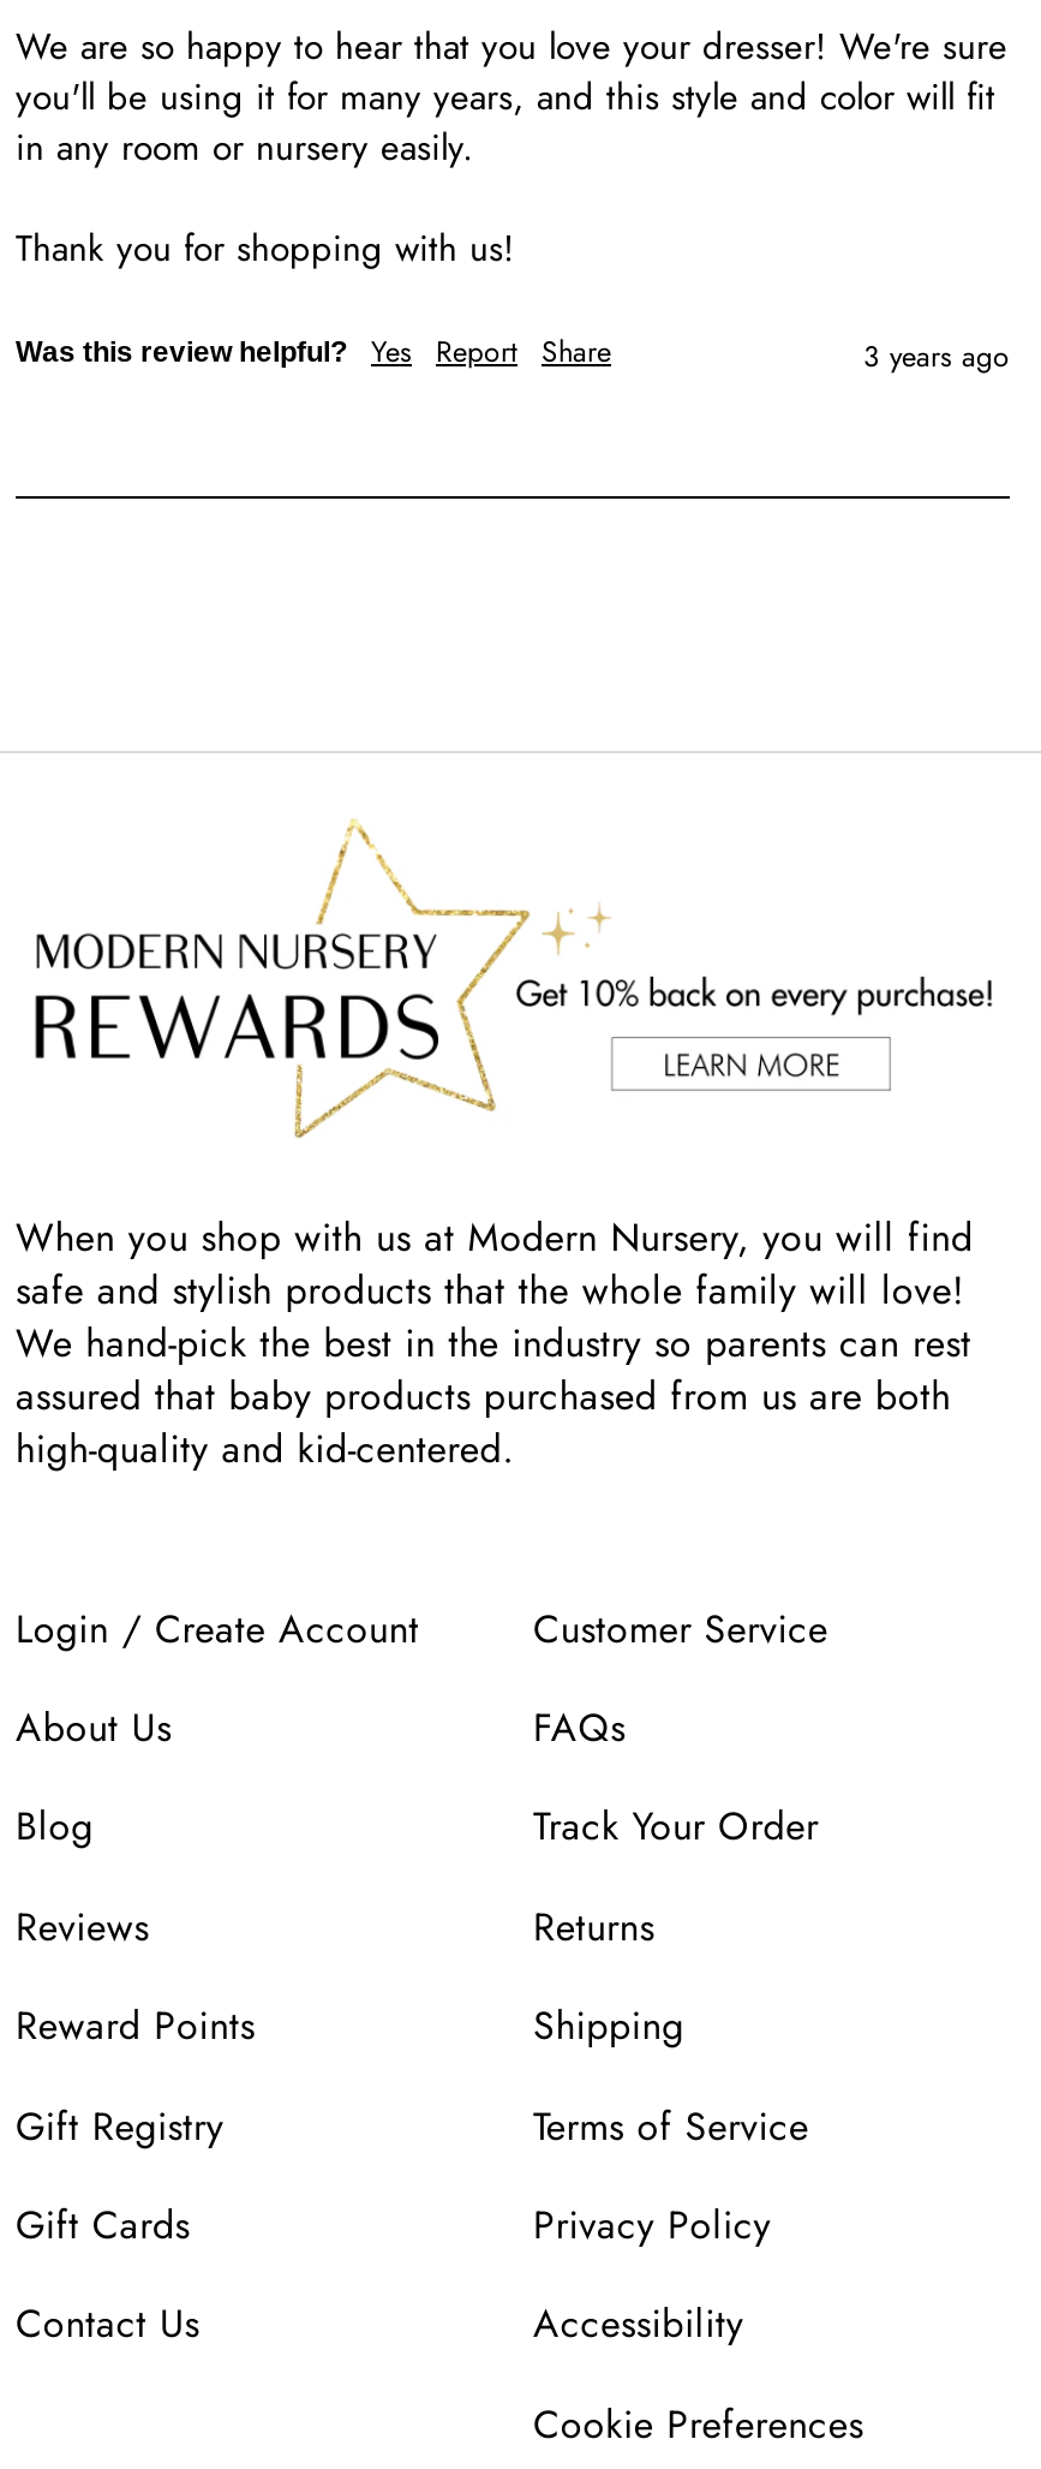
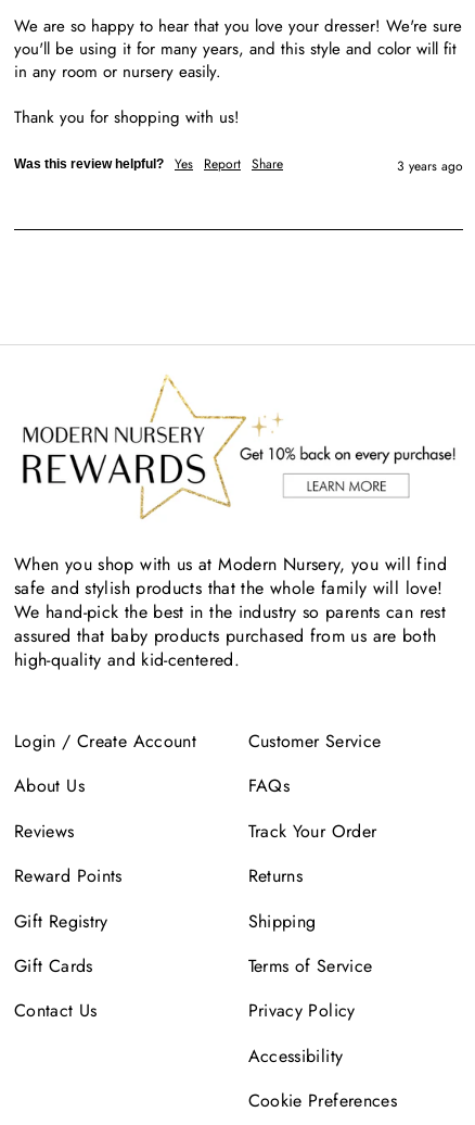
- Blog

moved up: Reviews | Reward Points | Gift Registry | Gift Cards | Contact Us
